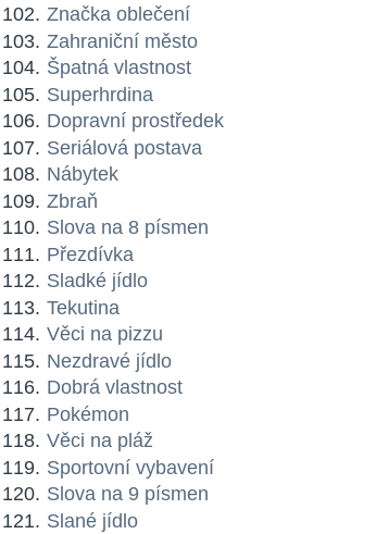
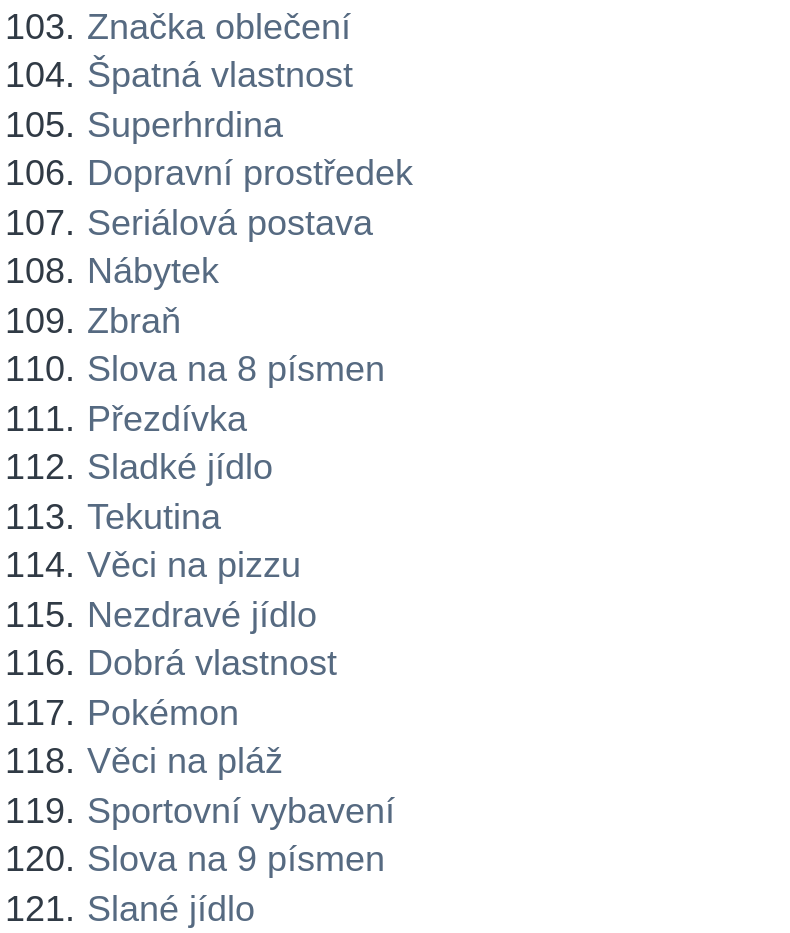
- Zahraniční město
